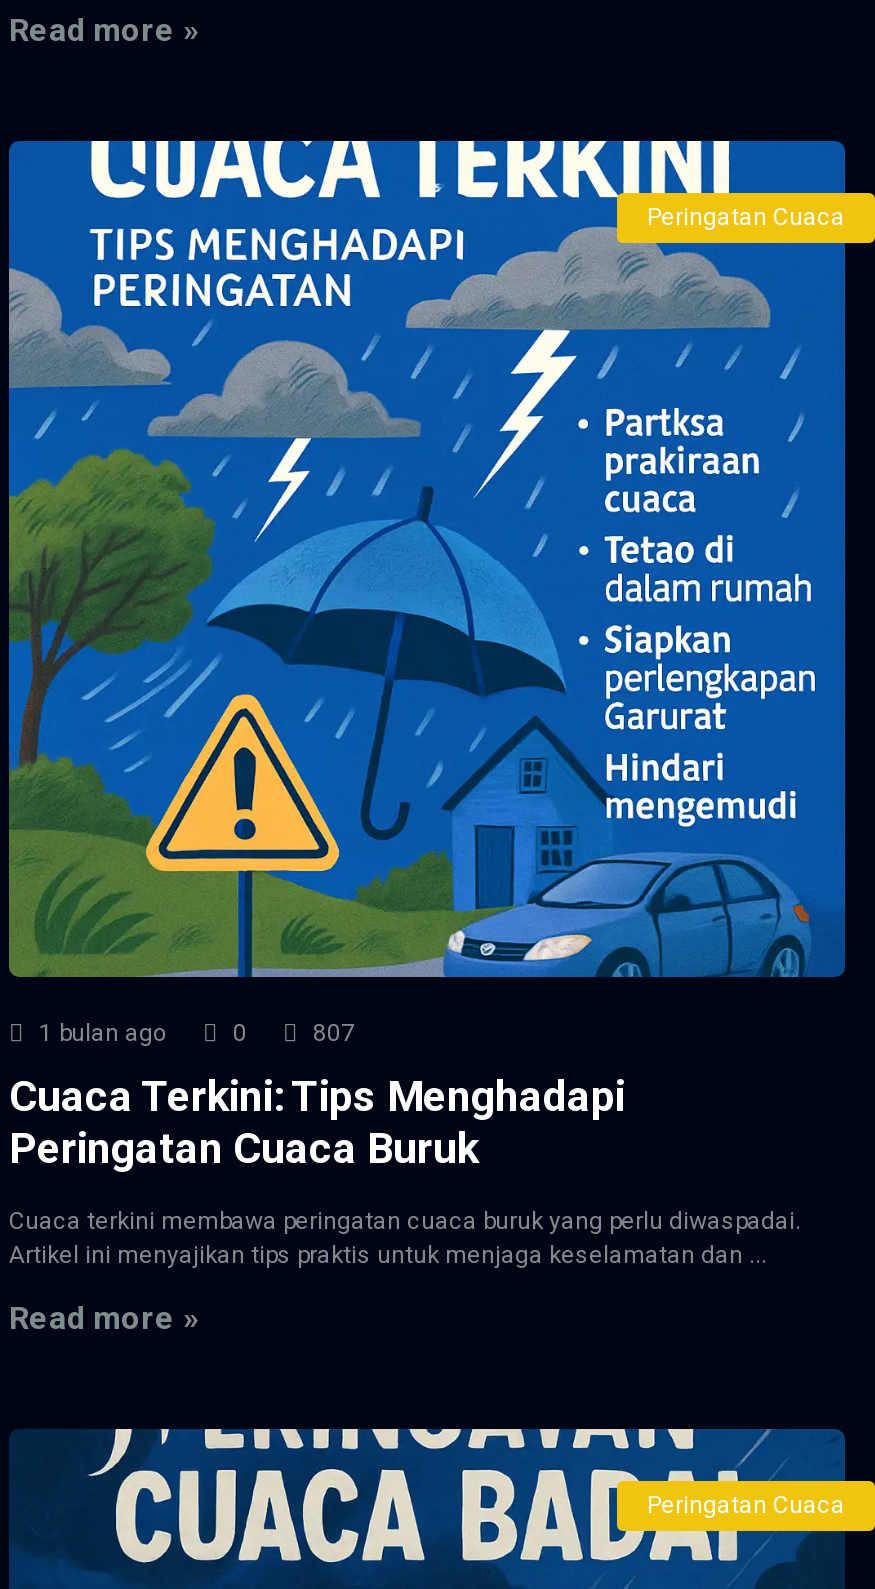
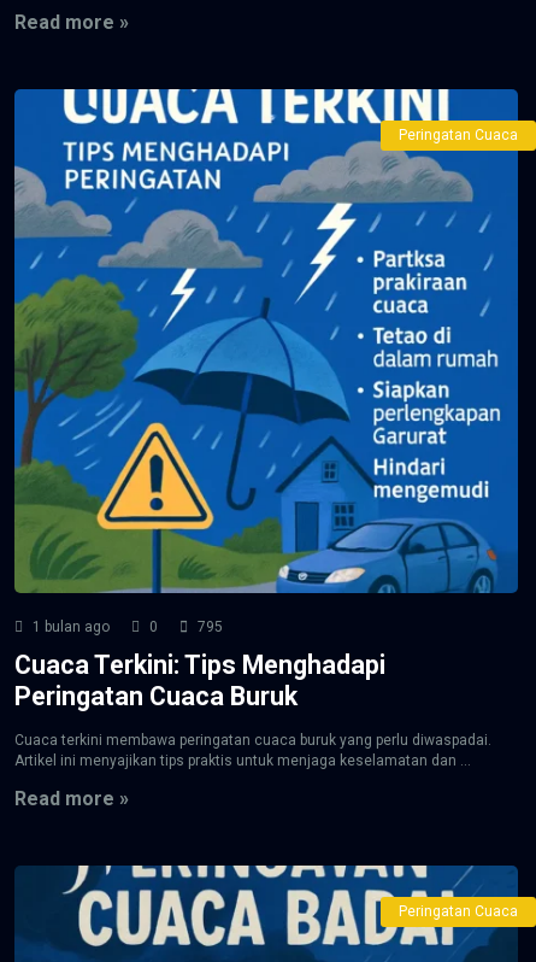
- 807
+ 795
